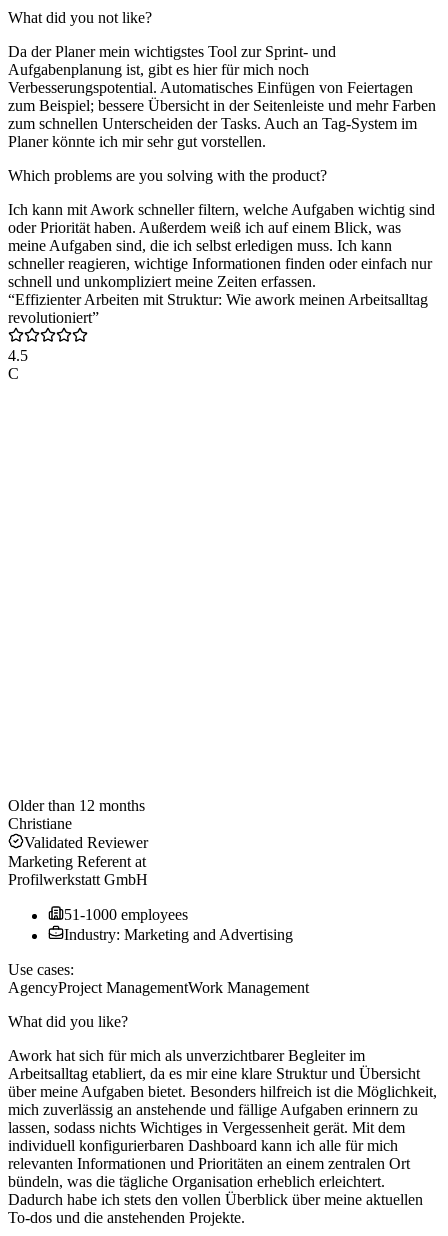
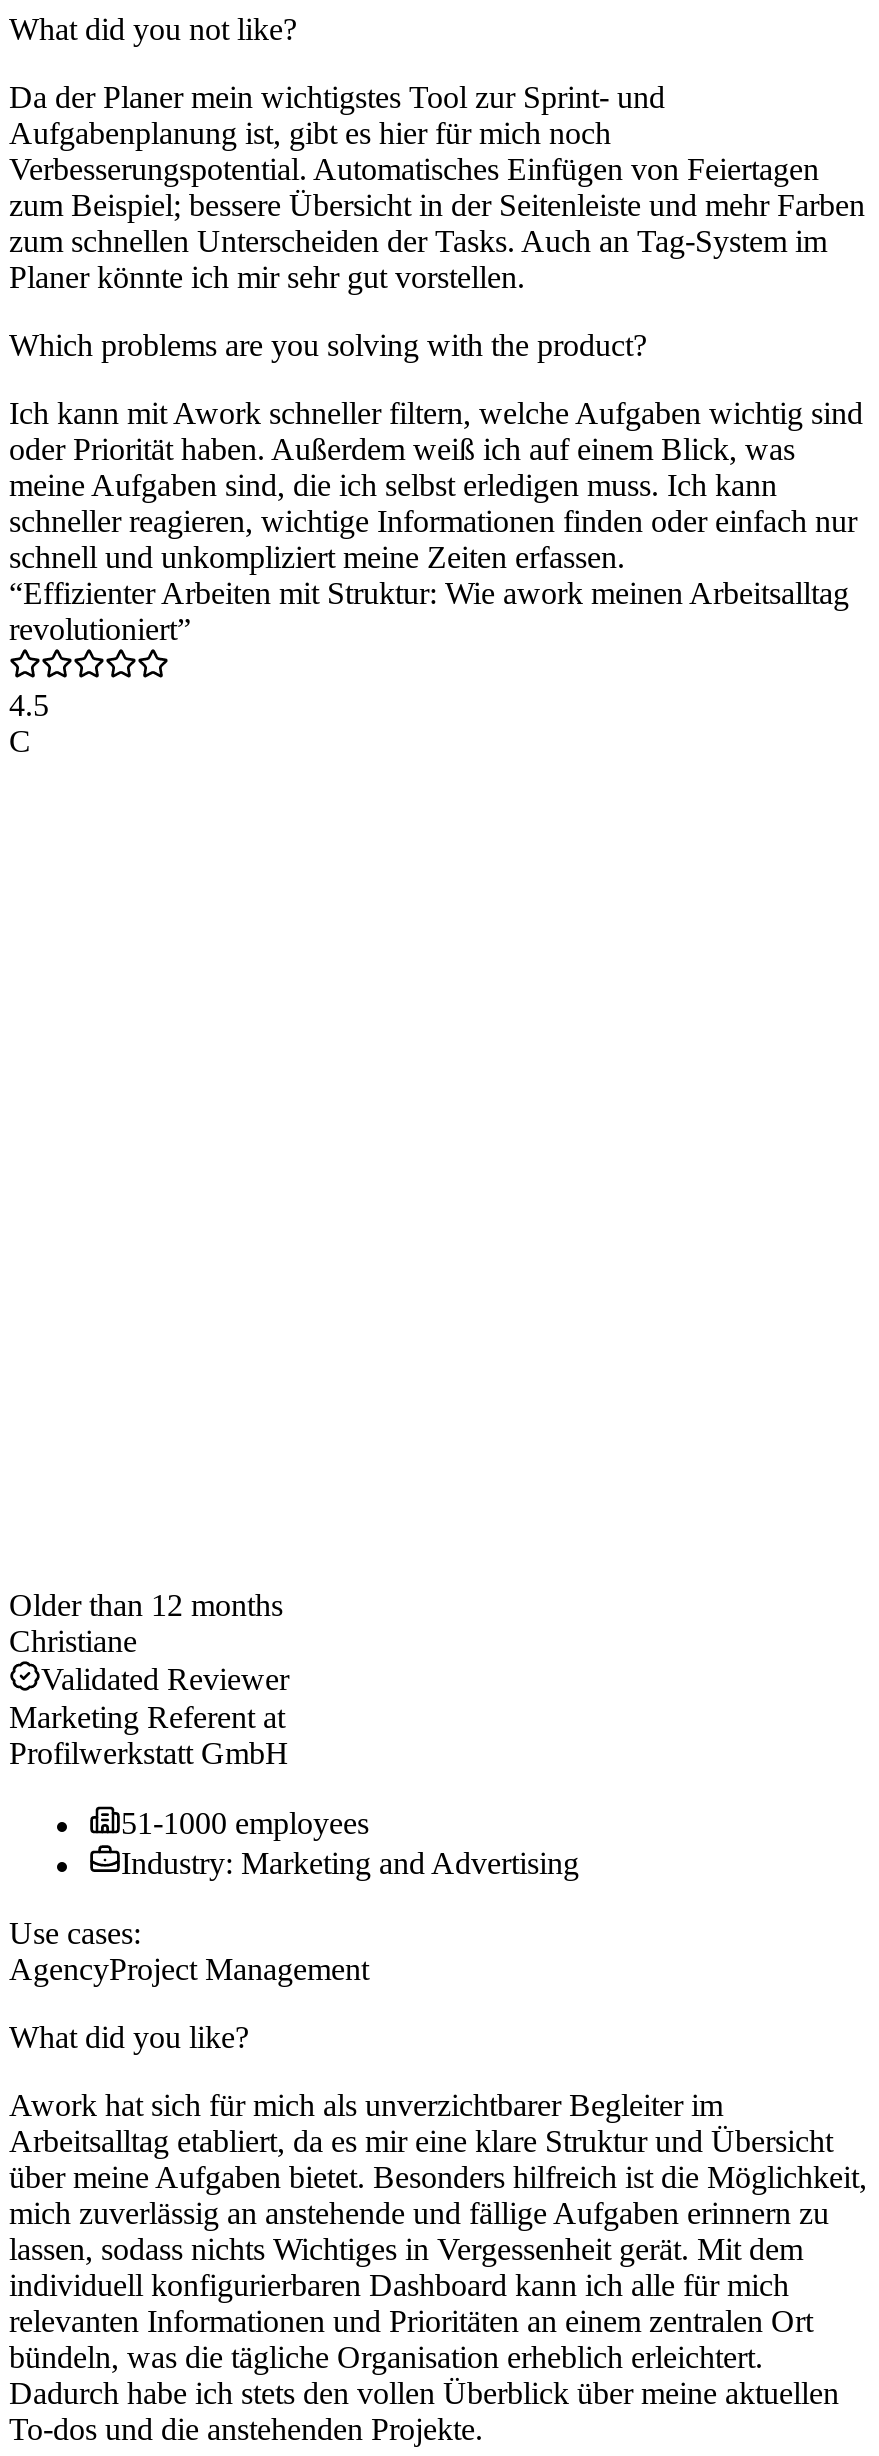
- AgencyProject ManagementWork Management
+ AgencyProject Management
